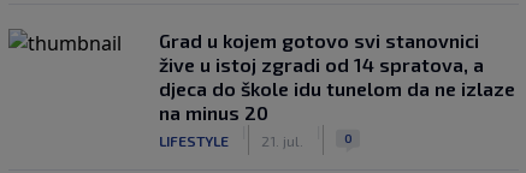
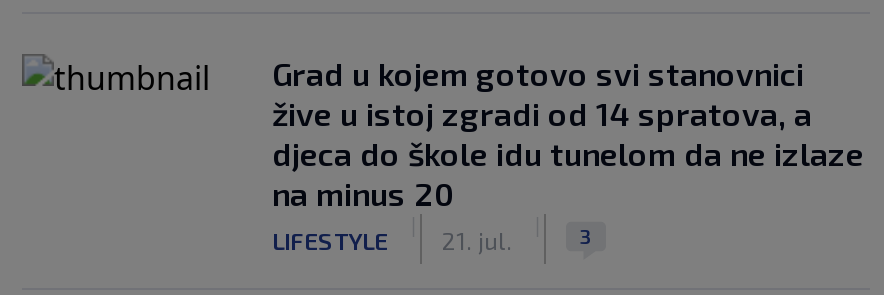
- 0
+ 3
